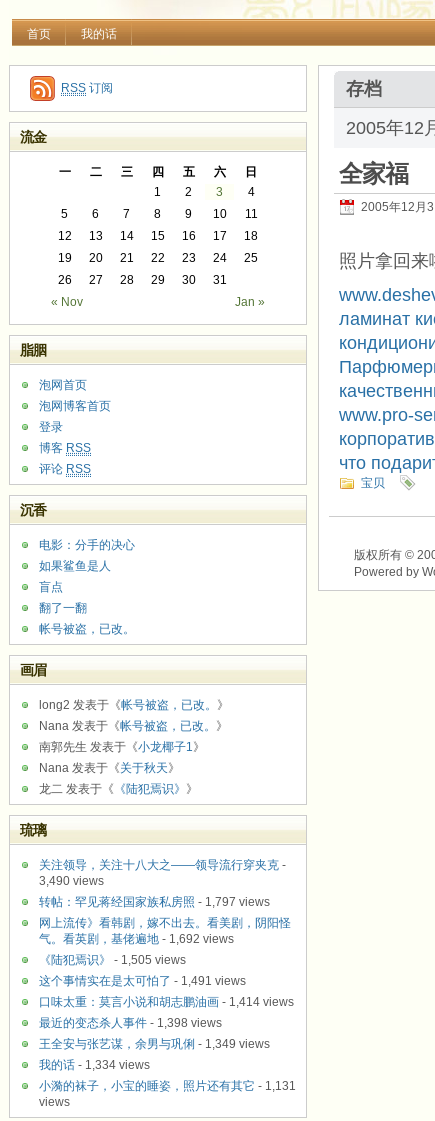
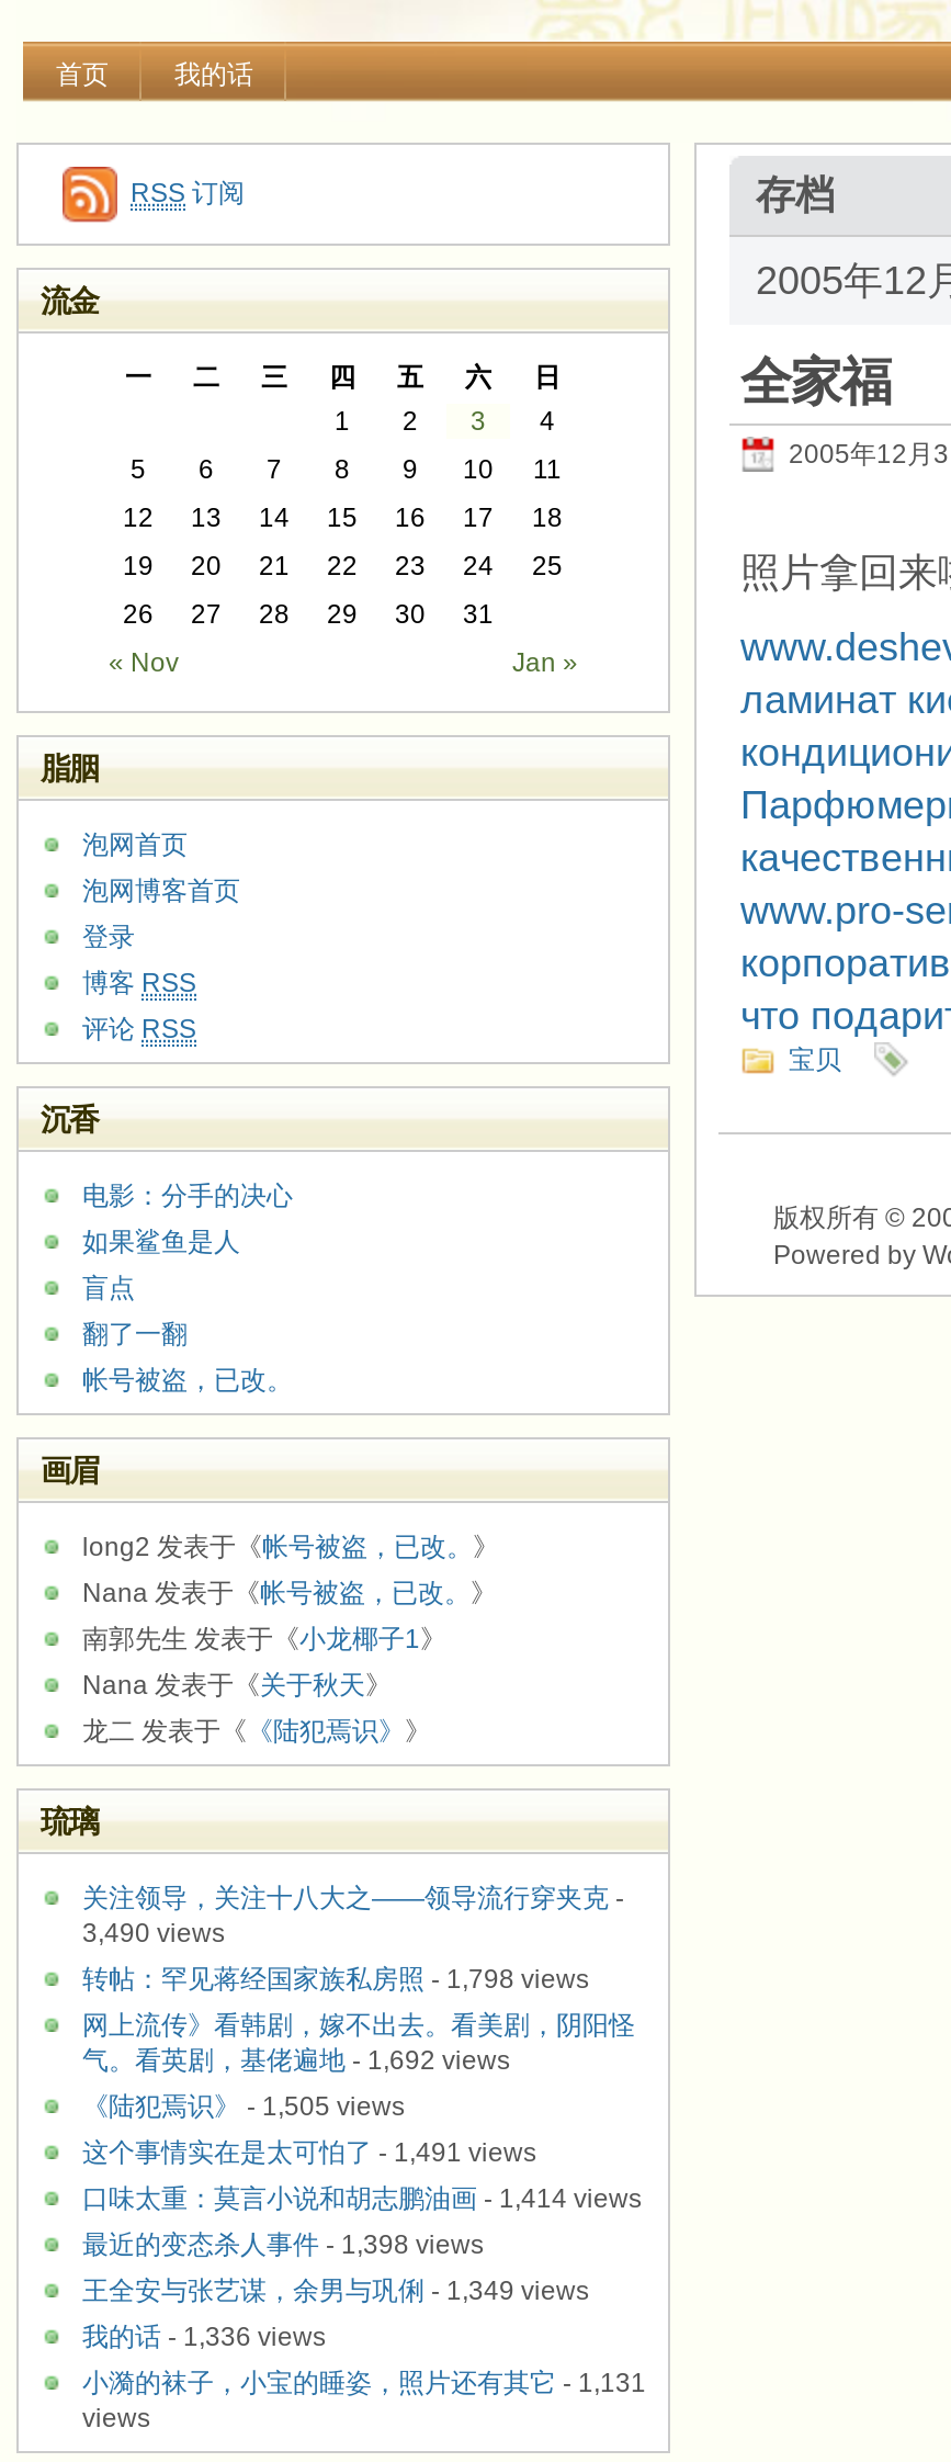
- 转帖：罕见蒋经国家族私房照- 1,797 views
+ 转帖：罕见蒋经国家族私房照- 1,798 views

- 我的话- 1,334 views
+ 我的话- 1,336 views
